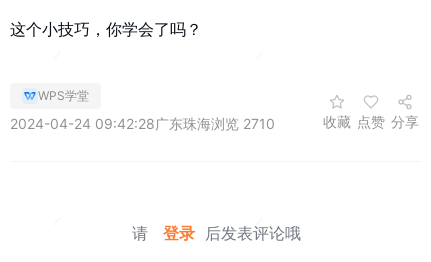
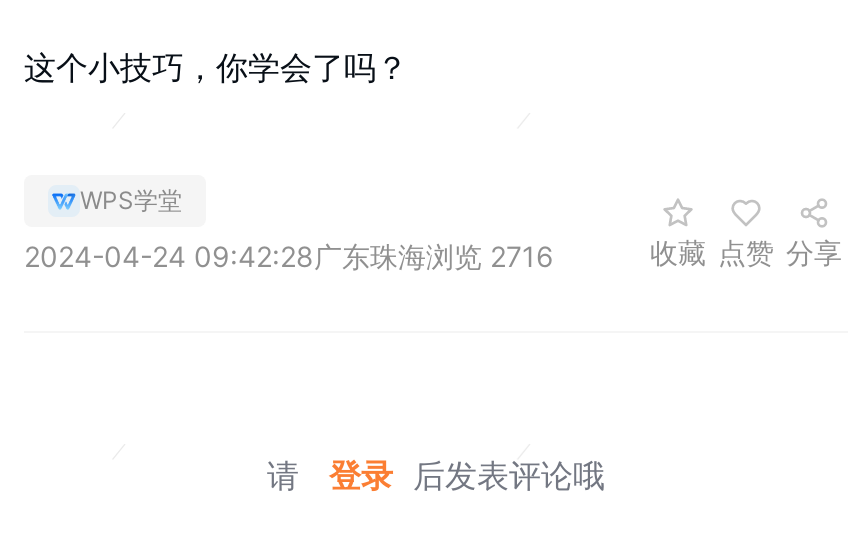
- 2024-04-24 09:42:28广东珠海浏览 2710
+ 2024-04-24 09:42:28广东珠海浏览 2716
